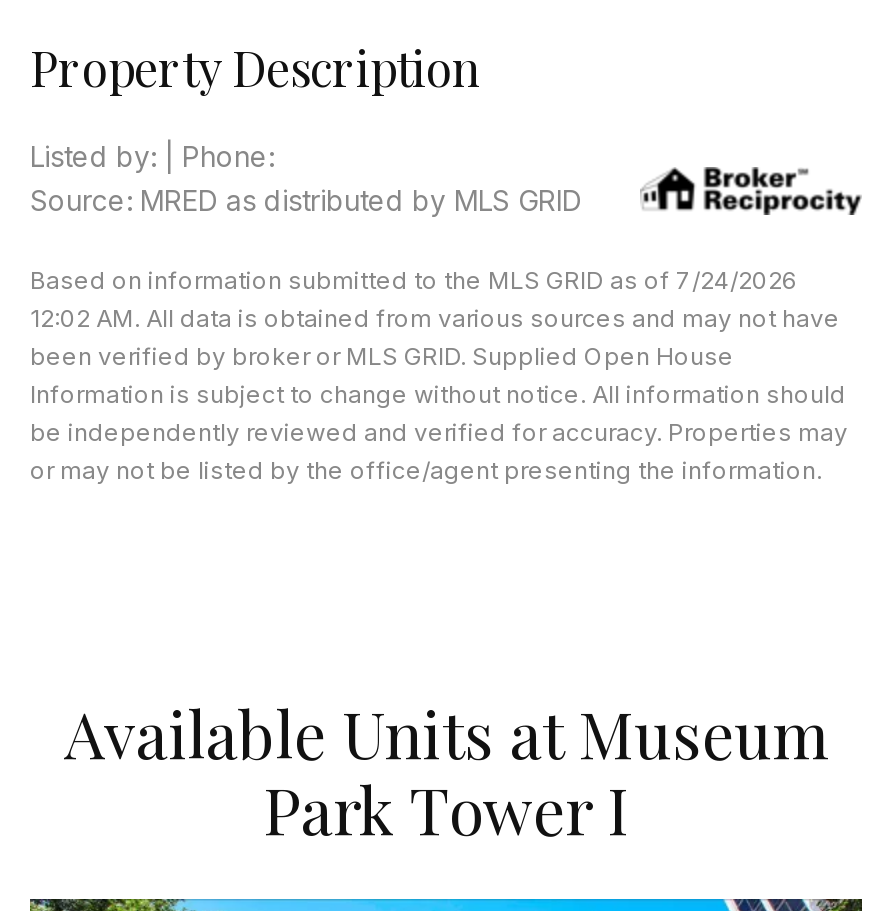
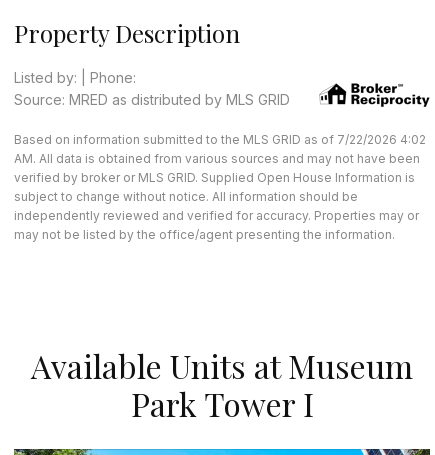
- Based on information submitted to the MLS GRID as of 7/24/2026
- 12:02 AM. All data is obtained from various sources and may not have
- been verified by broker or MLS GRID. Supplied Open House
- Information is subject to change without notice. All information should
- be independently reviewed and verified for accuracy. Properties may
- or may not be listed by the office/agent presenting the information.
+ Based on information submitted to the MLS GRID as of 7/22/2026 4:02
+ AM. All data is obtained from various sources and may not have been
+ verified by broker or MLS GRID. Supplied Open House Information is
+ subject to change without notice. All information should be
+ independently reviewed and verified for accuracy. Properties may or
+ may not be listed by the office/agent presenting the information.
